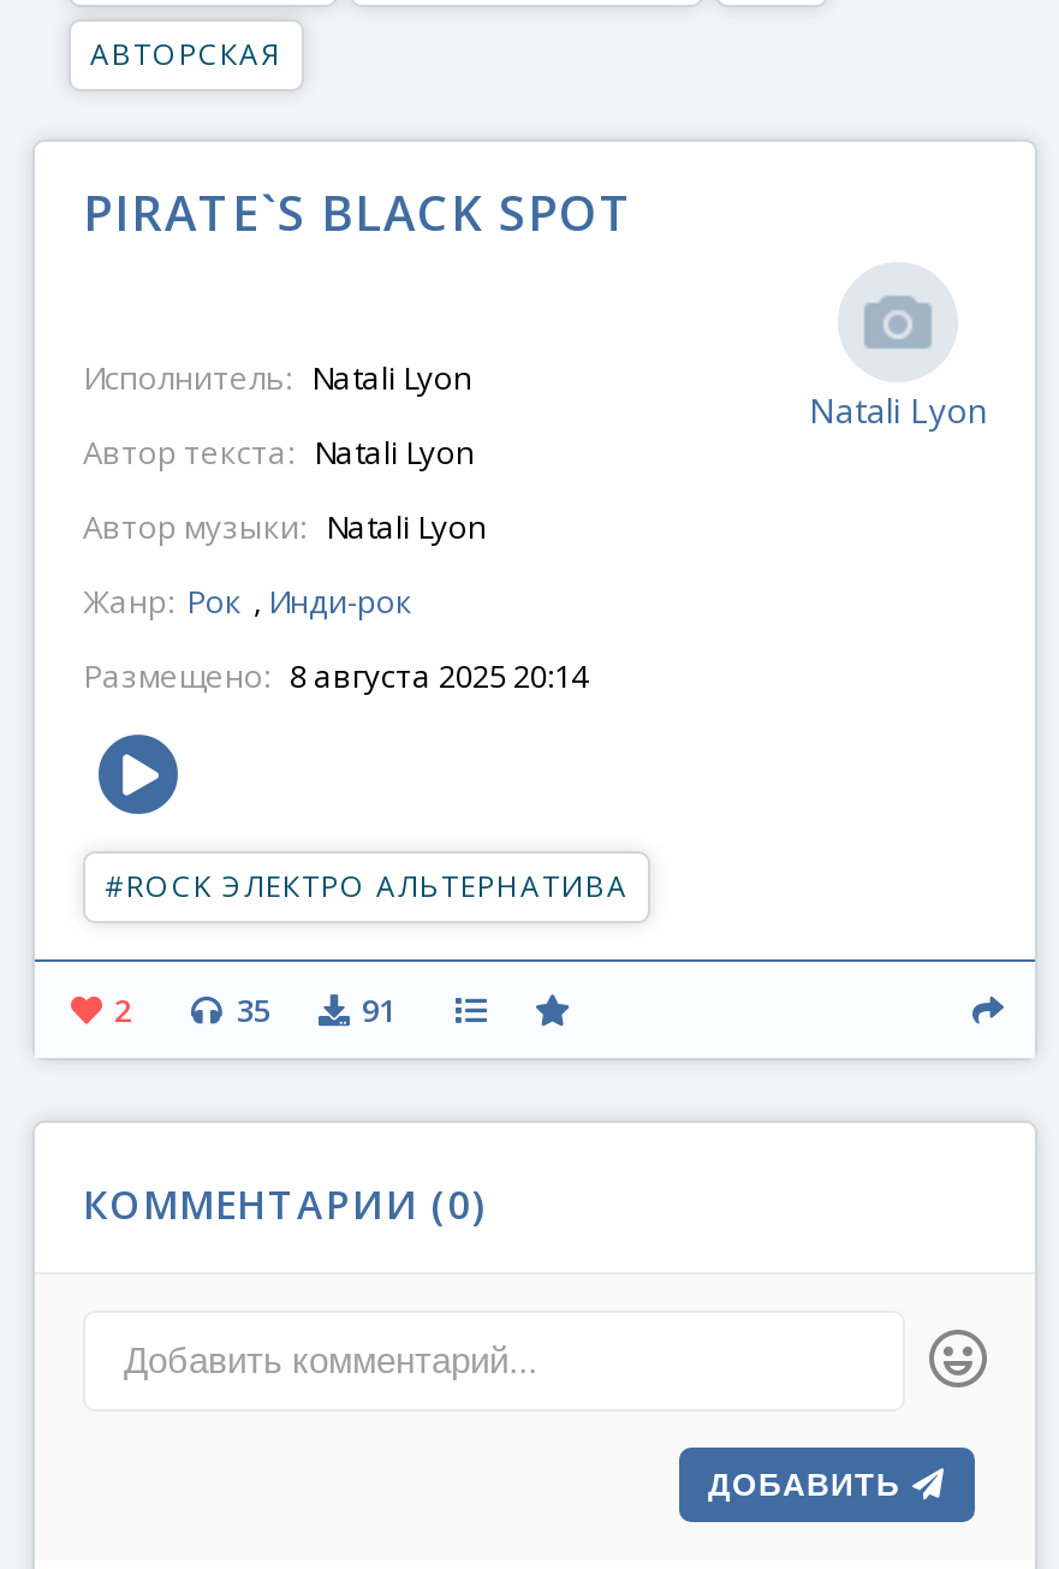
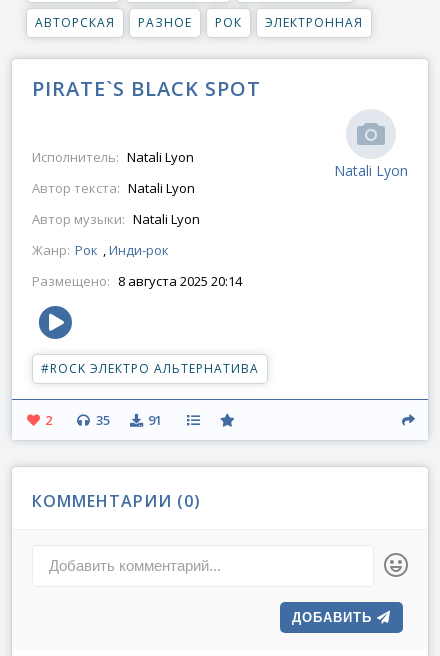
+ РАЗНОЕ
+ РОК
+ ЭЛЕКТРОННАЯ
